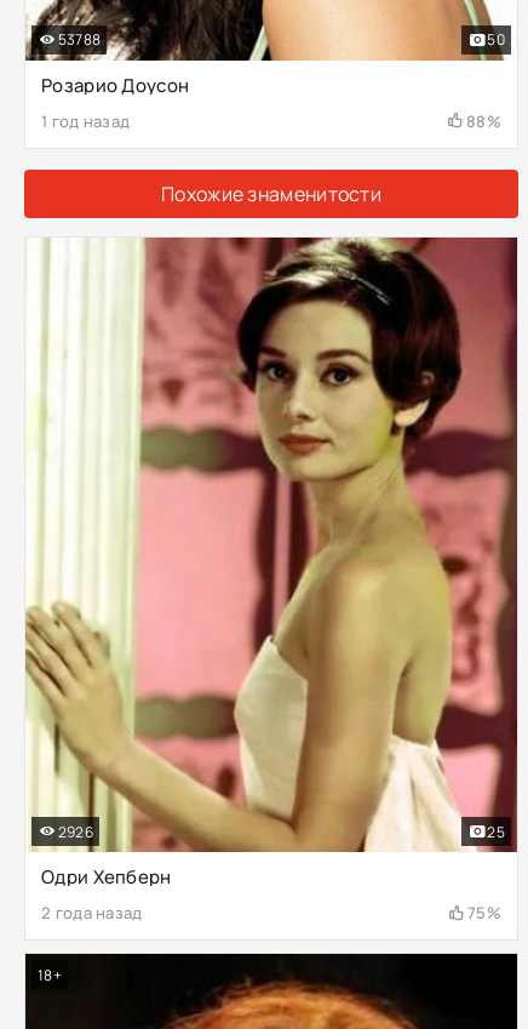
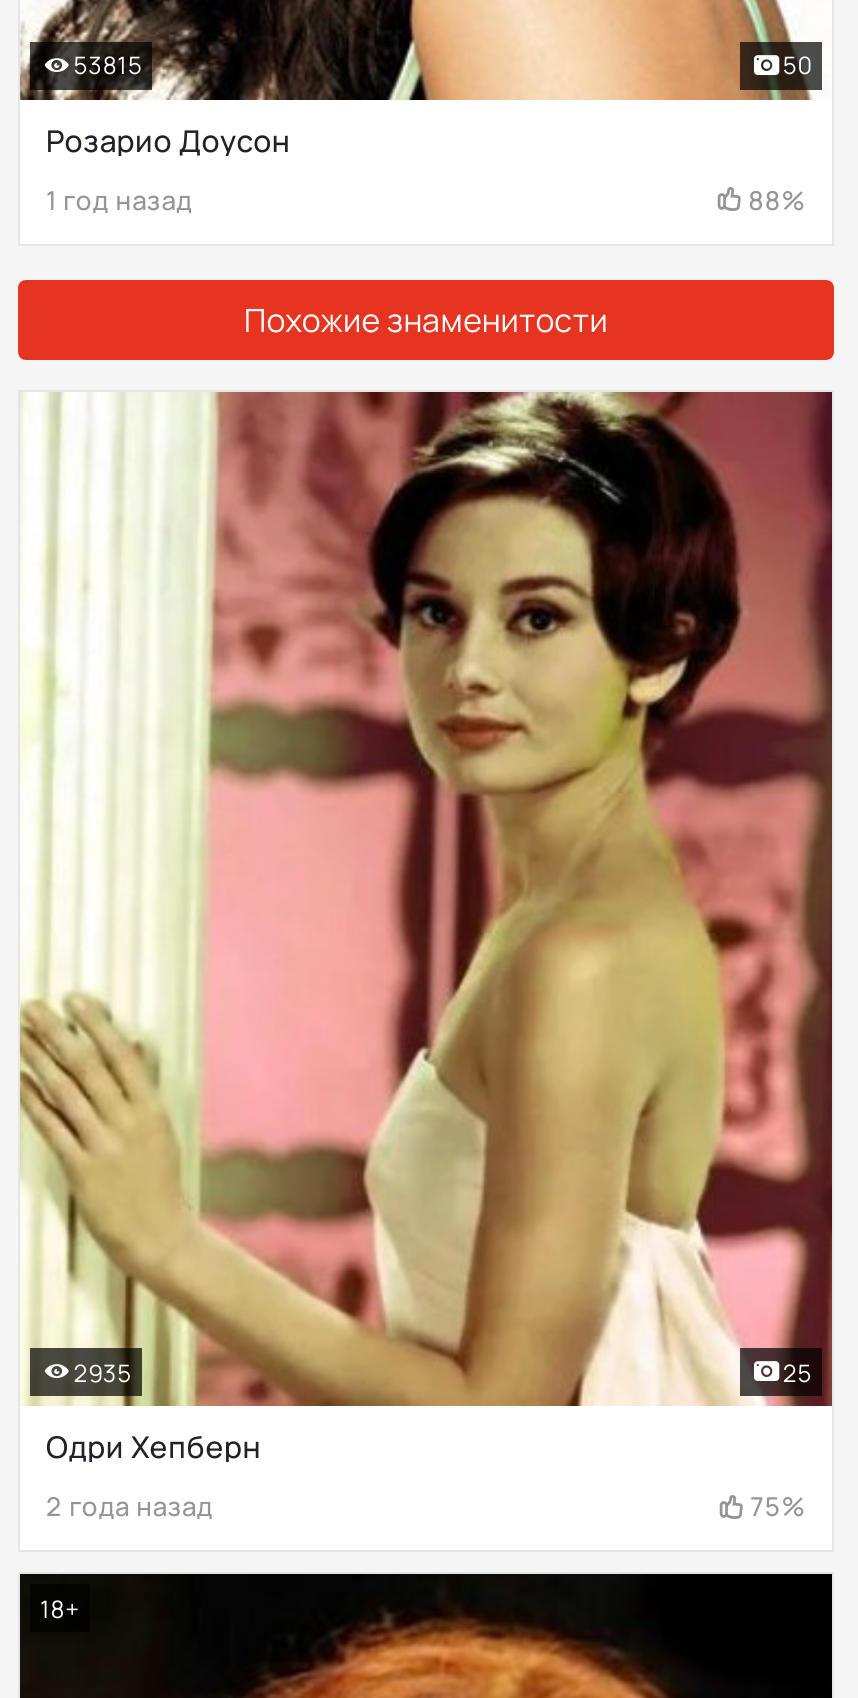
- 53788
+ 53815

- 2926
+ 2935
